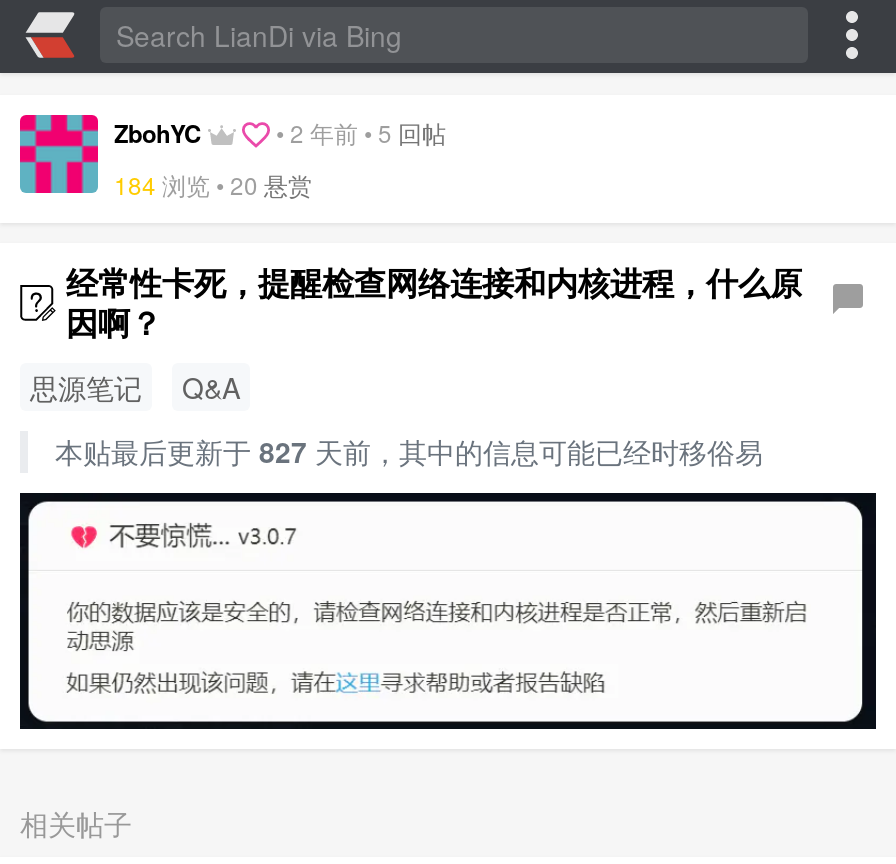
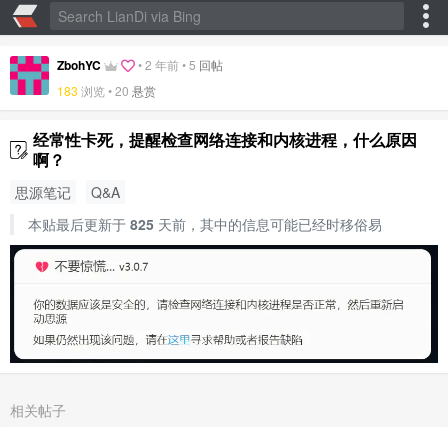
- 184浏览 • 20 悬赏
+ 183浏览 • 20 悬赏

- 本贴最后更新于827天前，其中的信息可能已经时移俗易
+ 本贴最后更新于825天前，其中的信息可能已经时移俗易
